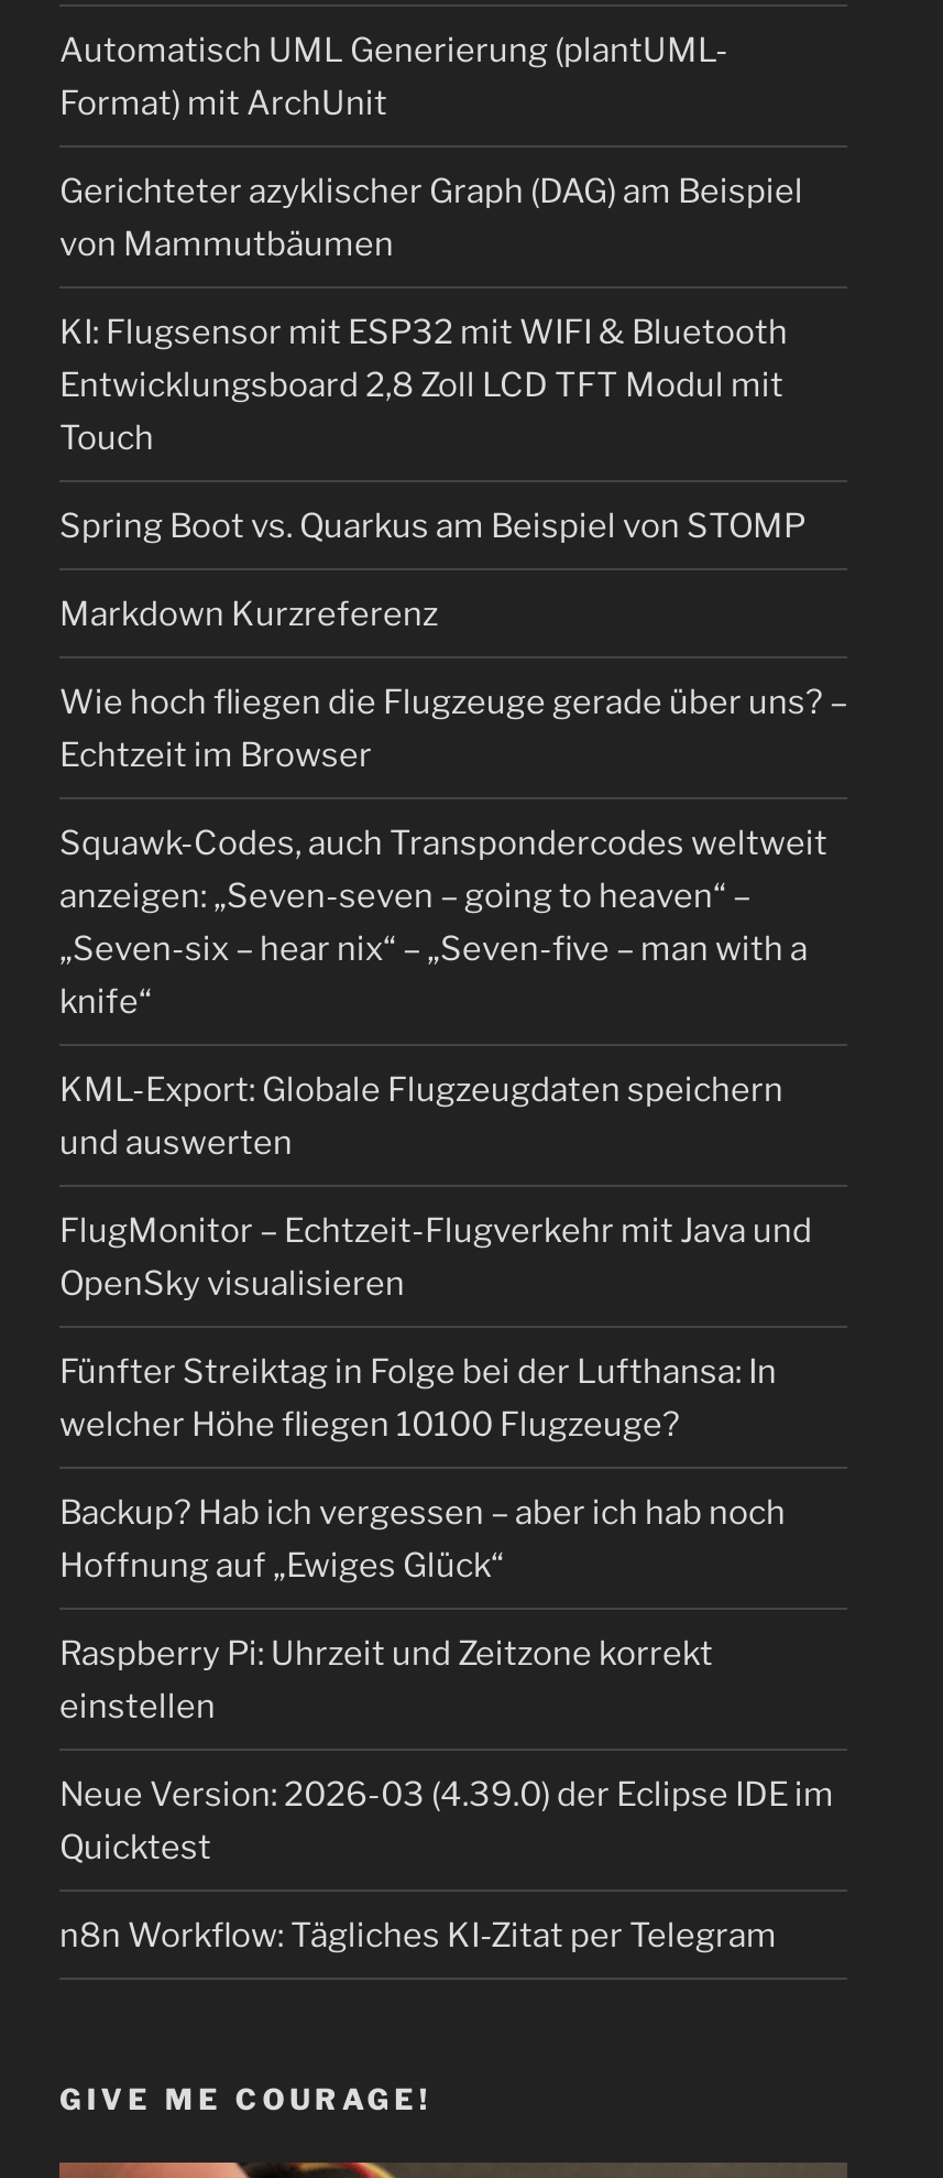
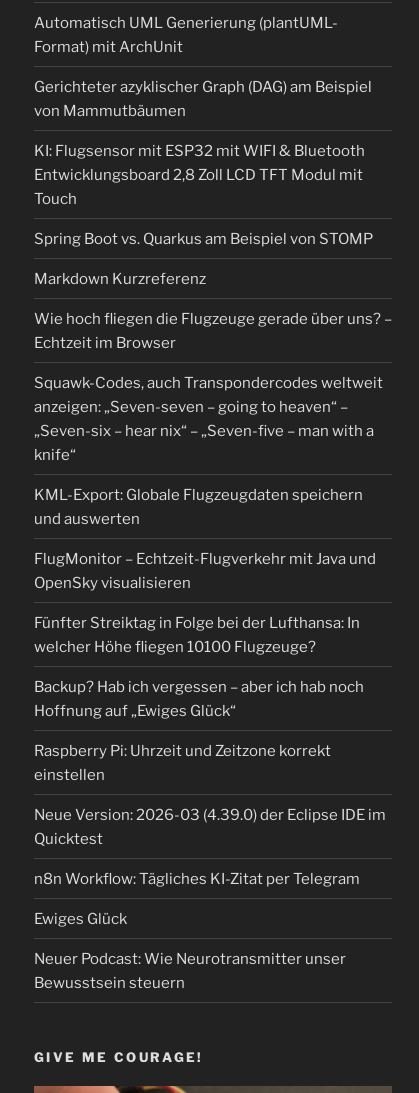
+ Ewiges Glück
+ Neuer Podcast: Wie Neurotransmitter unser
+ Bewusstsein steuern
